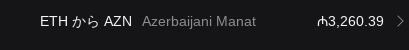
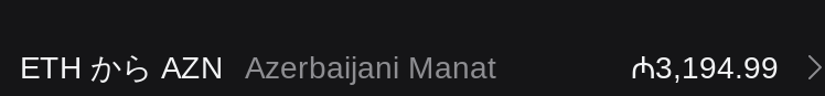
- ₼3,260.39
+ ₼3,194.99
